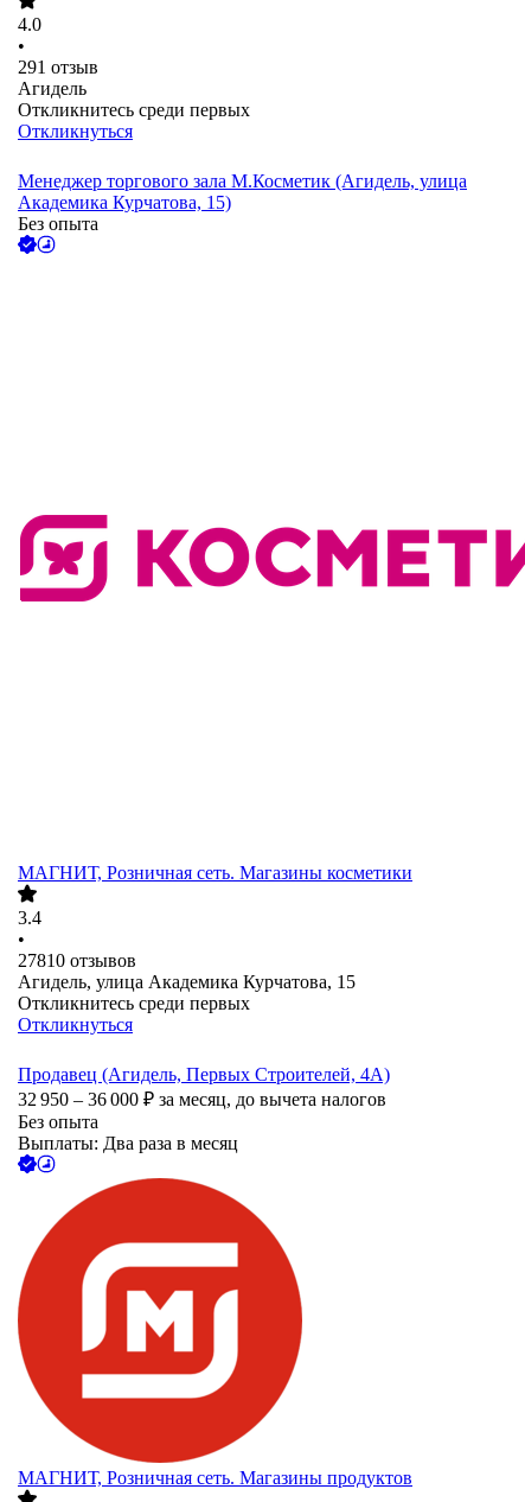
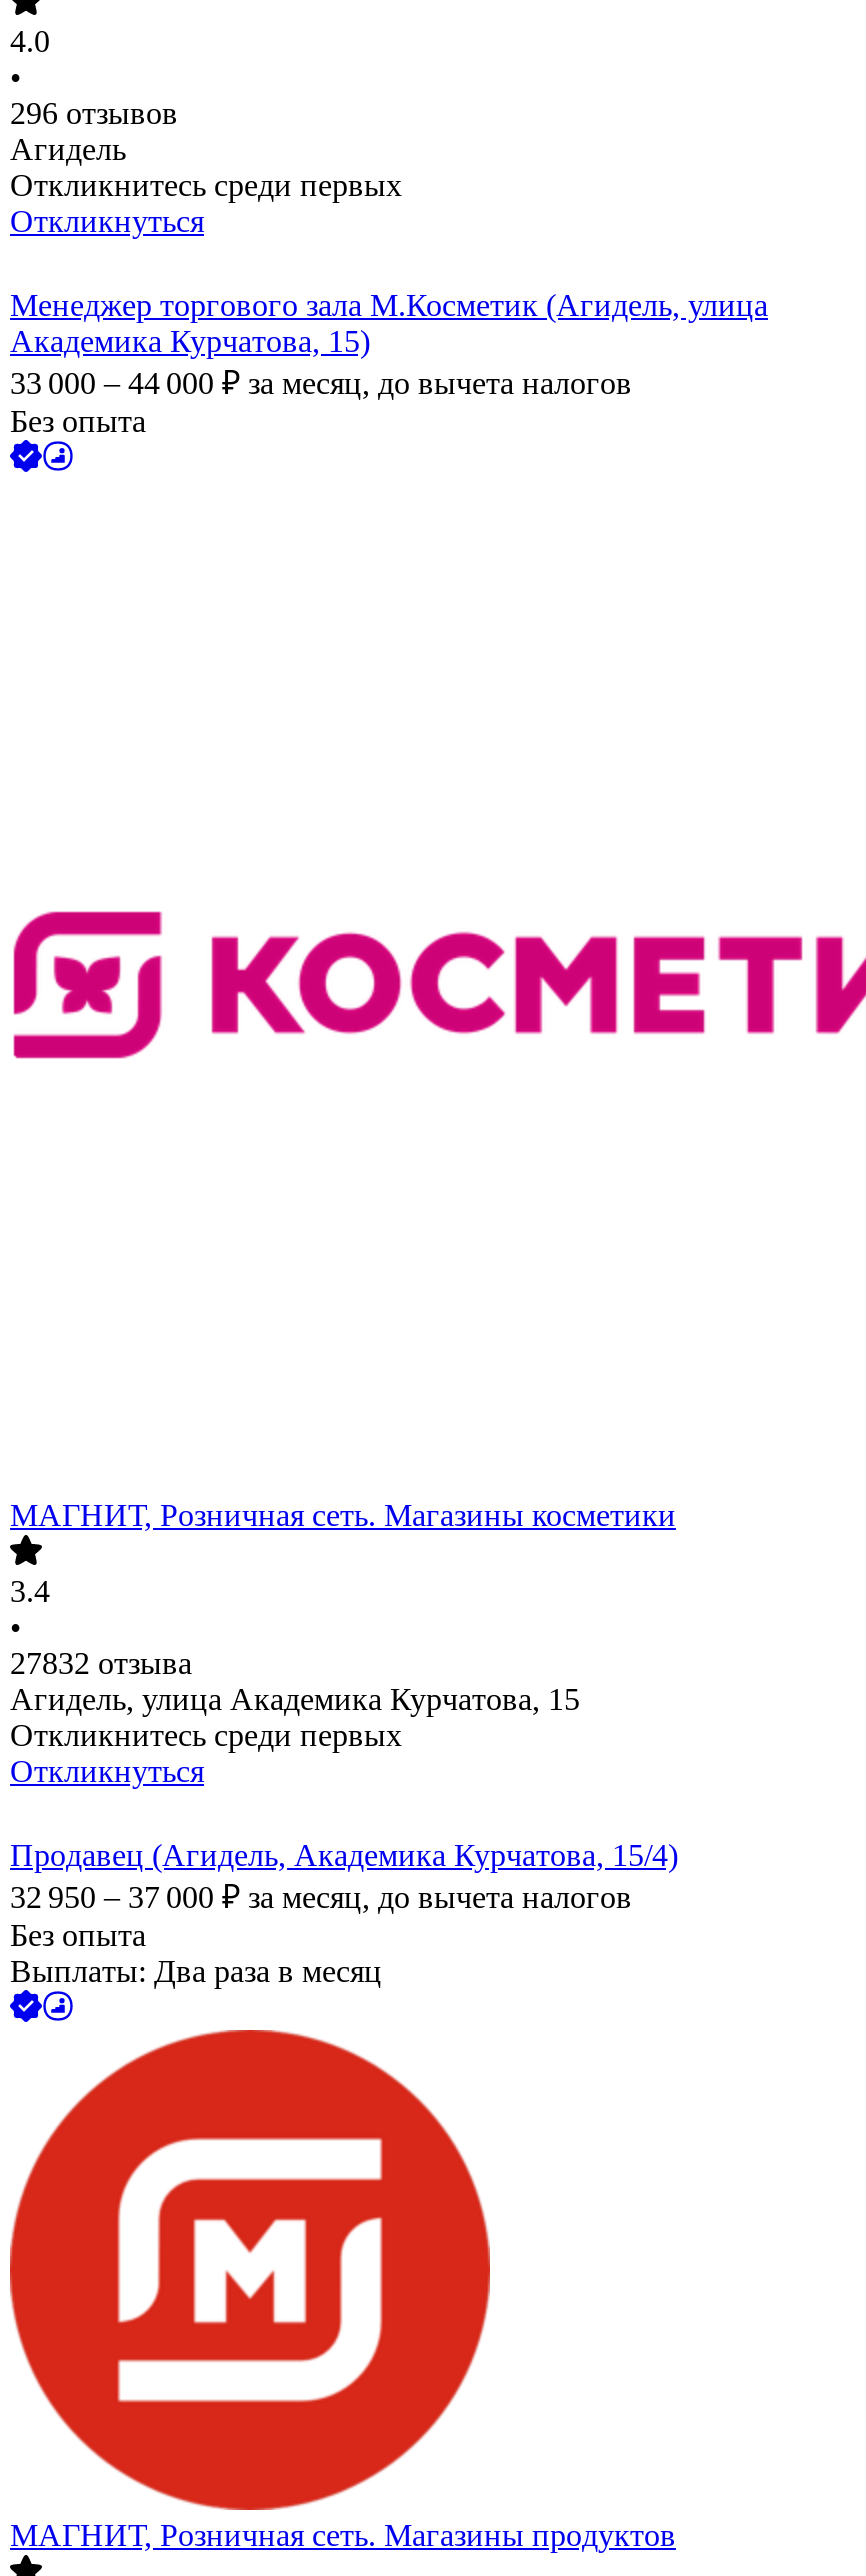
- 291 отзыв
+ 296 отзывов

+ 33 000 – 44 000 ₽ за месяц, до вычета налогов

- 27810 отзывов
+ 27832 отзыва

- Продавец (Агидель, Первых Строителей, 4А)
+ Продавец (Агидель, Академика Курчатова, 15/4)

- 32 950 – 36 000 ₽ за месяц, до вычета налогов
+ 32 950 – 37 000 ₽ за месяц, до вычета налогов
